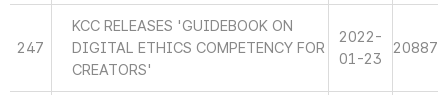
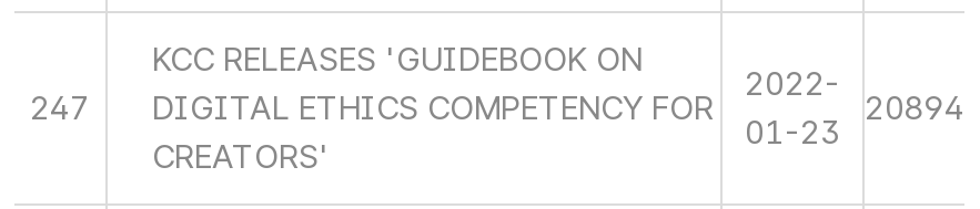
- 20887
+ 20894
